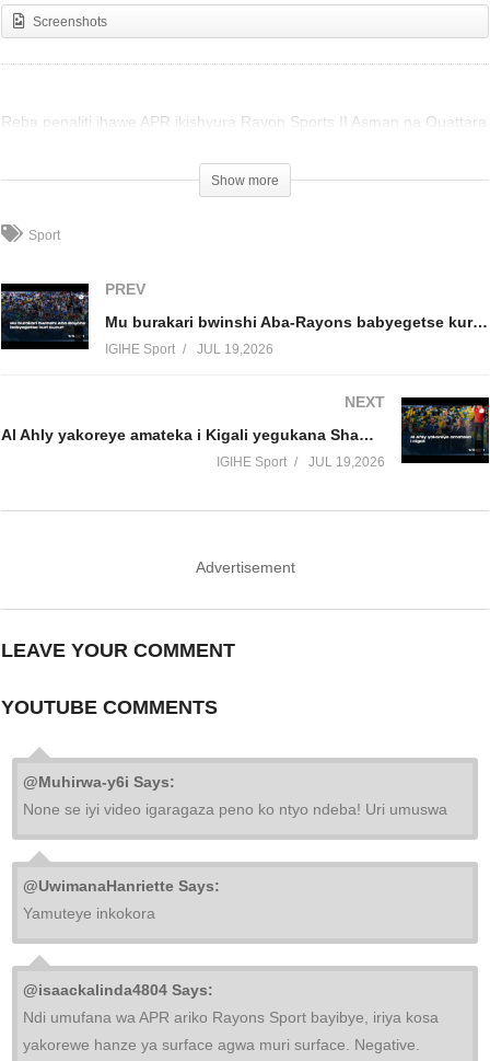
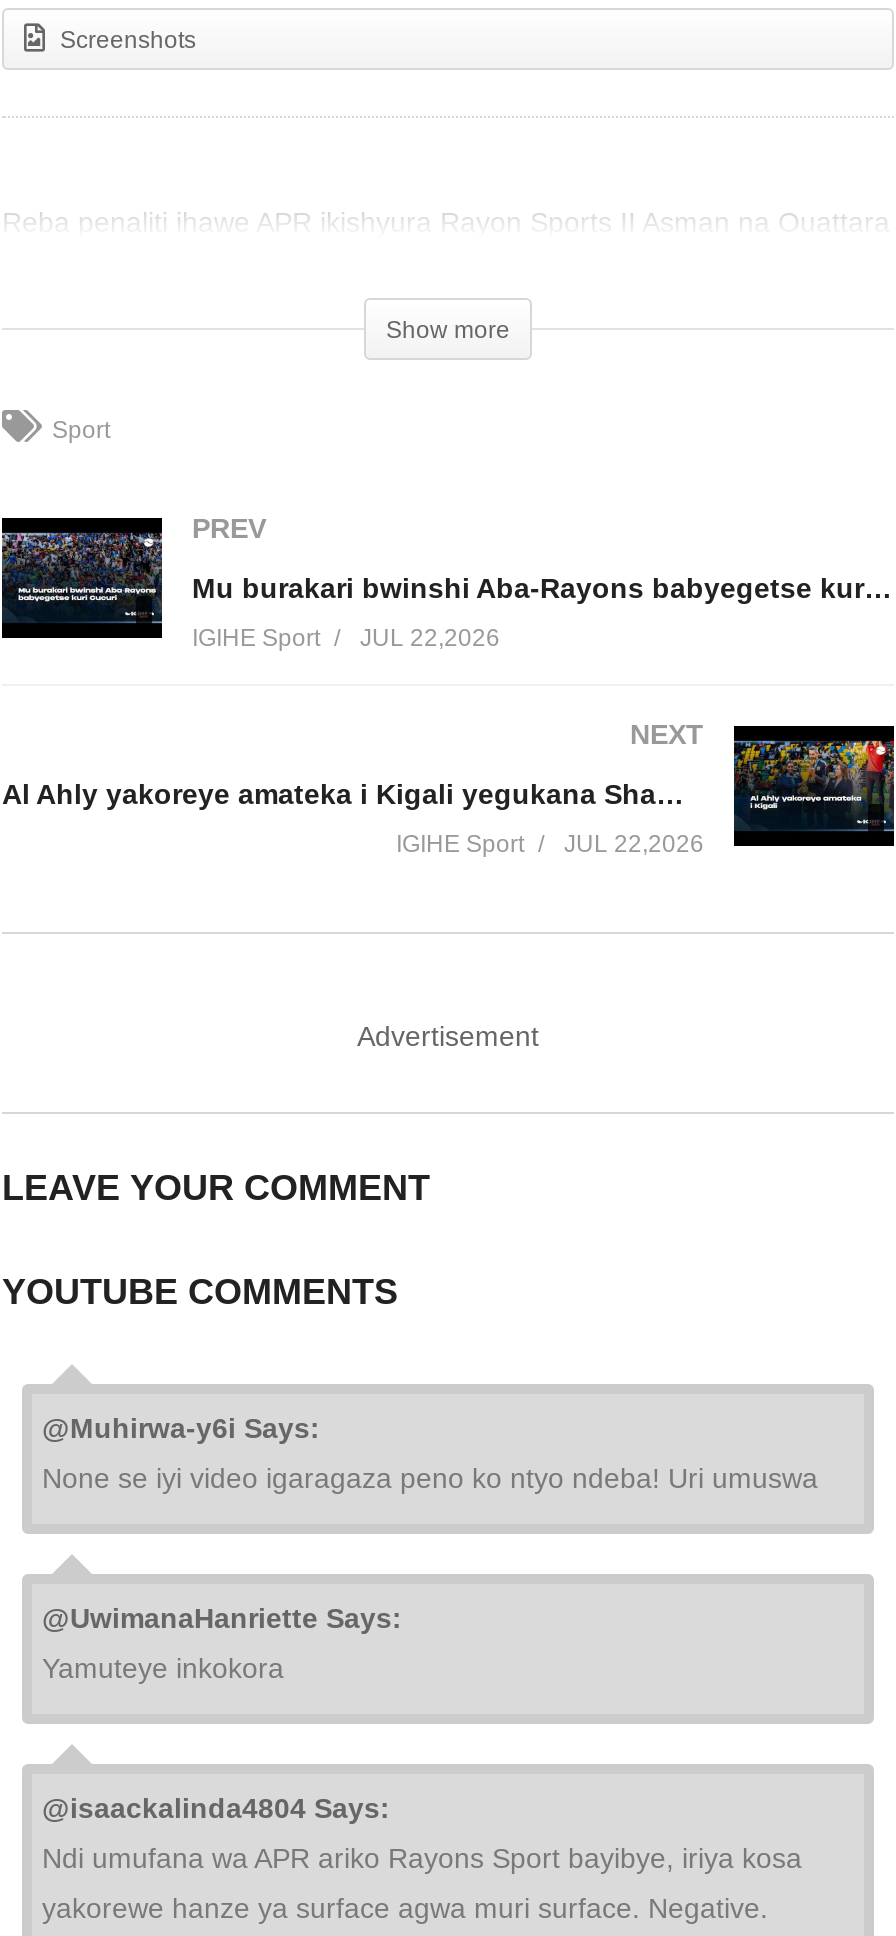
- IGIHE Sport JUL 19,2026
+ IGIHE Sport JUL 22,2026

- IGIHE Sport JUL 19,2026
+ IGIHE Sport JUL 22,2026
